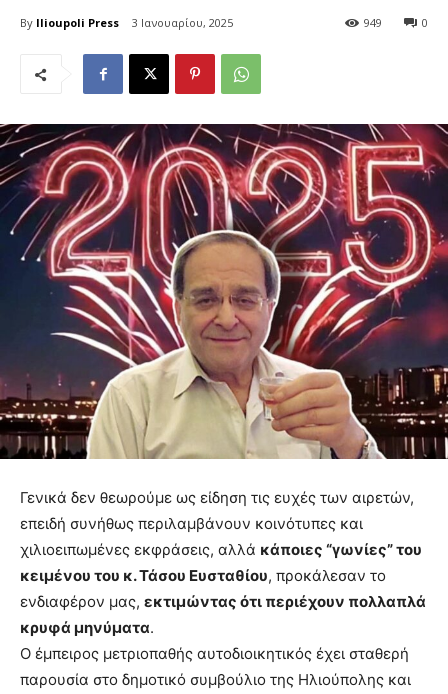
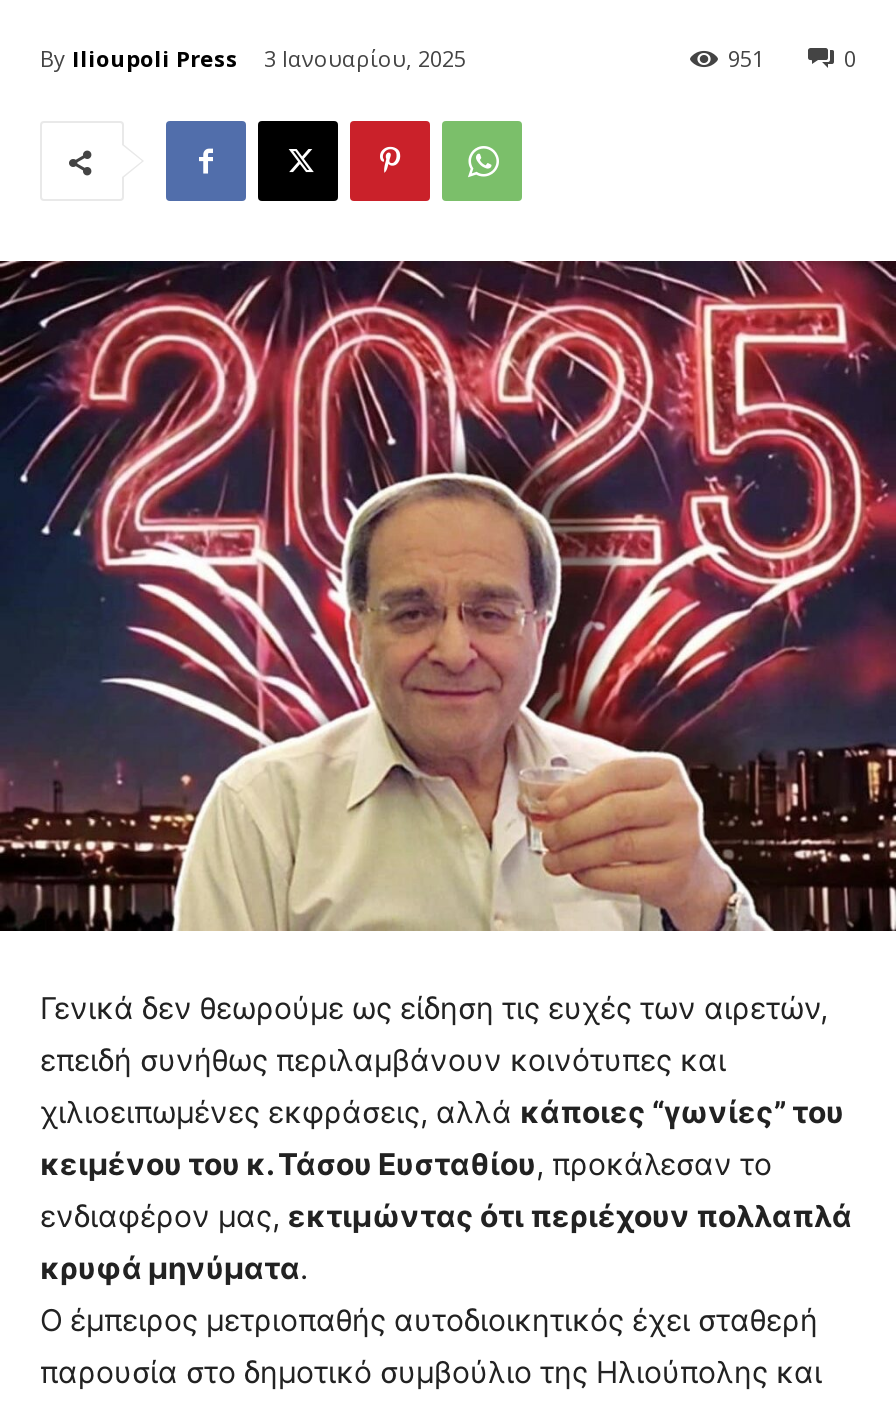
- 949
+ 951
